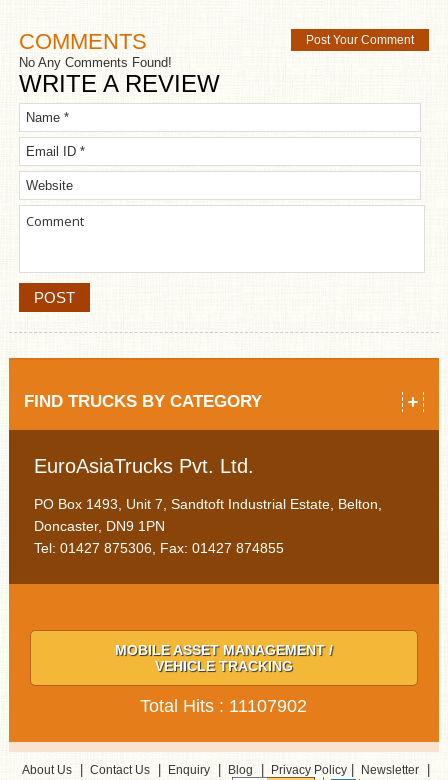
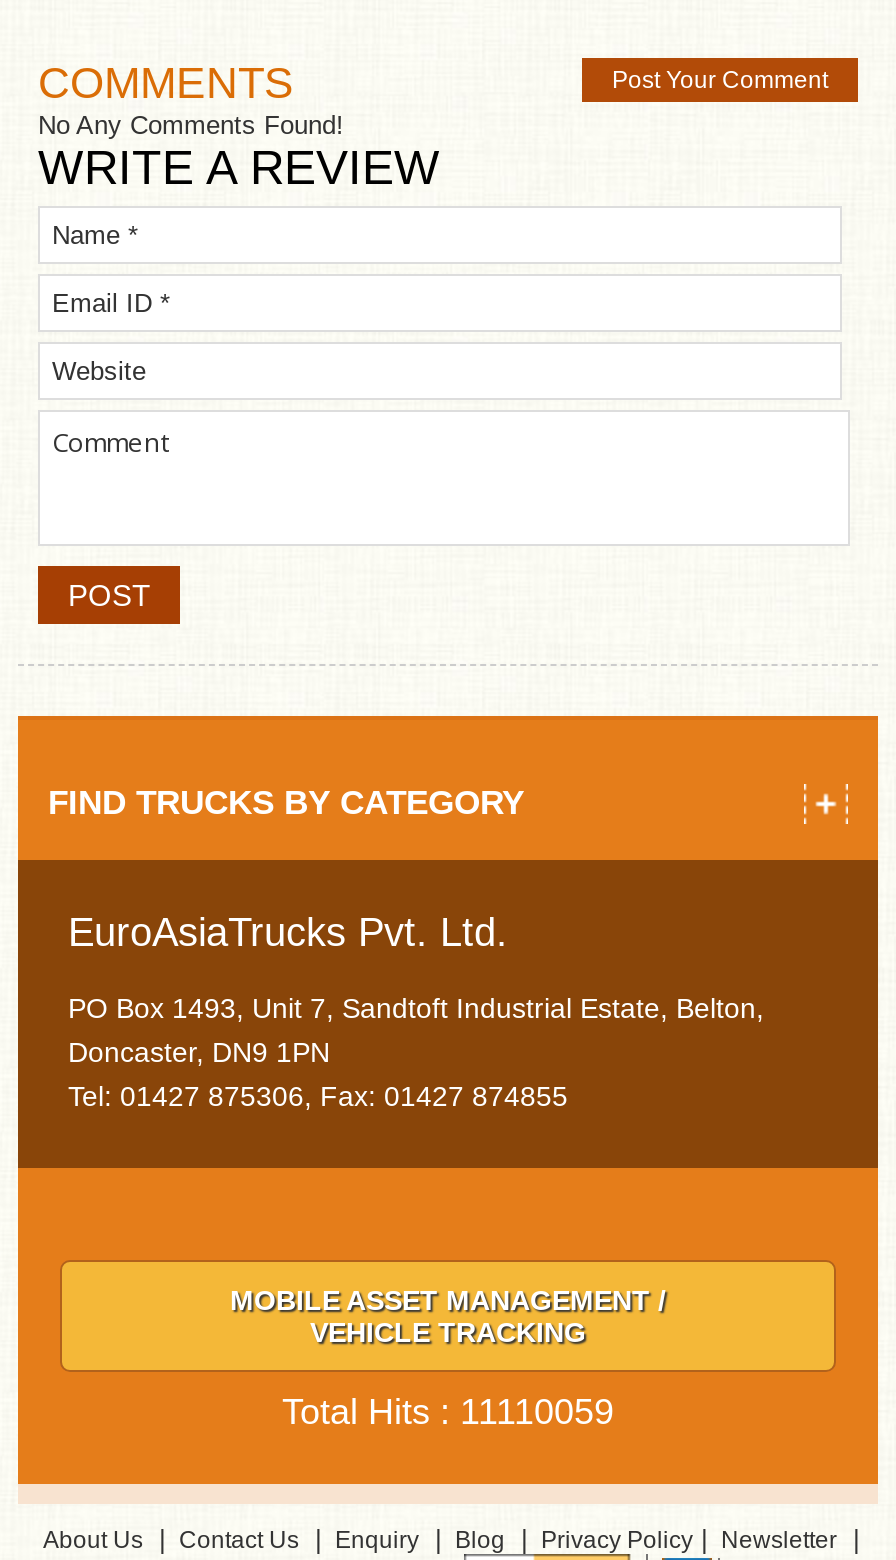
- Total Hits : 11107902
+ Total Hits : 11110059
